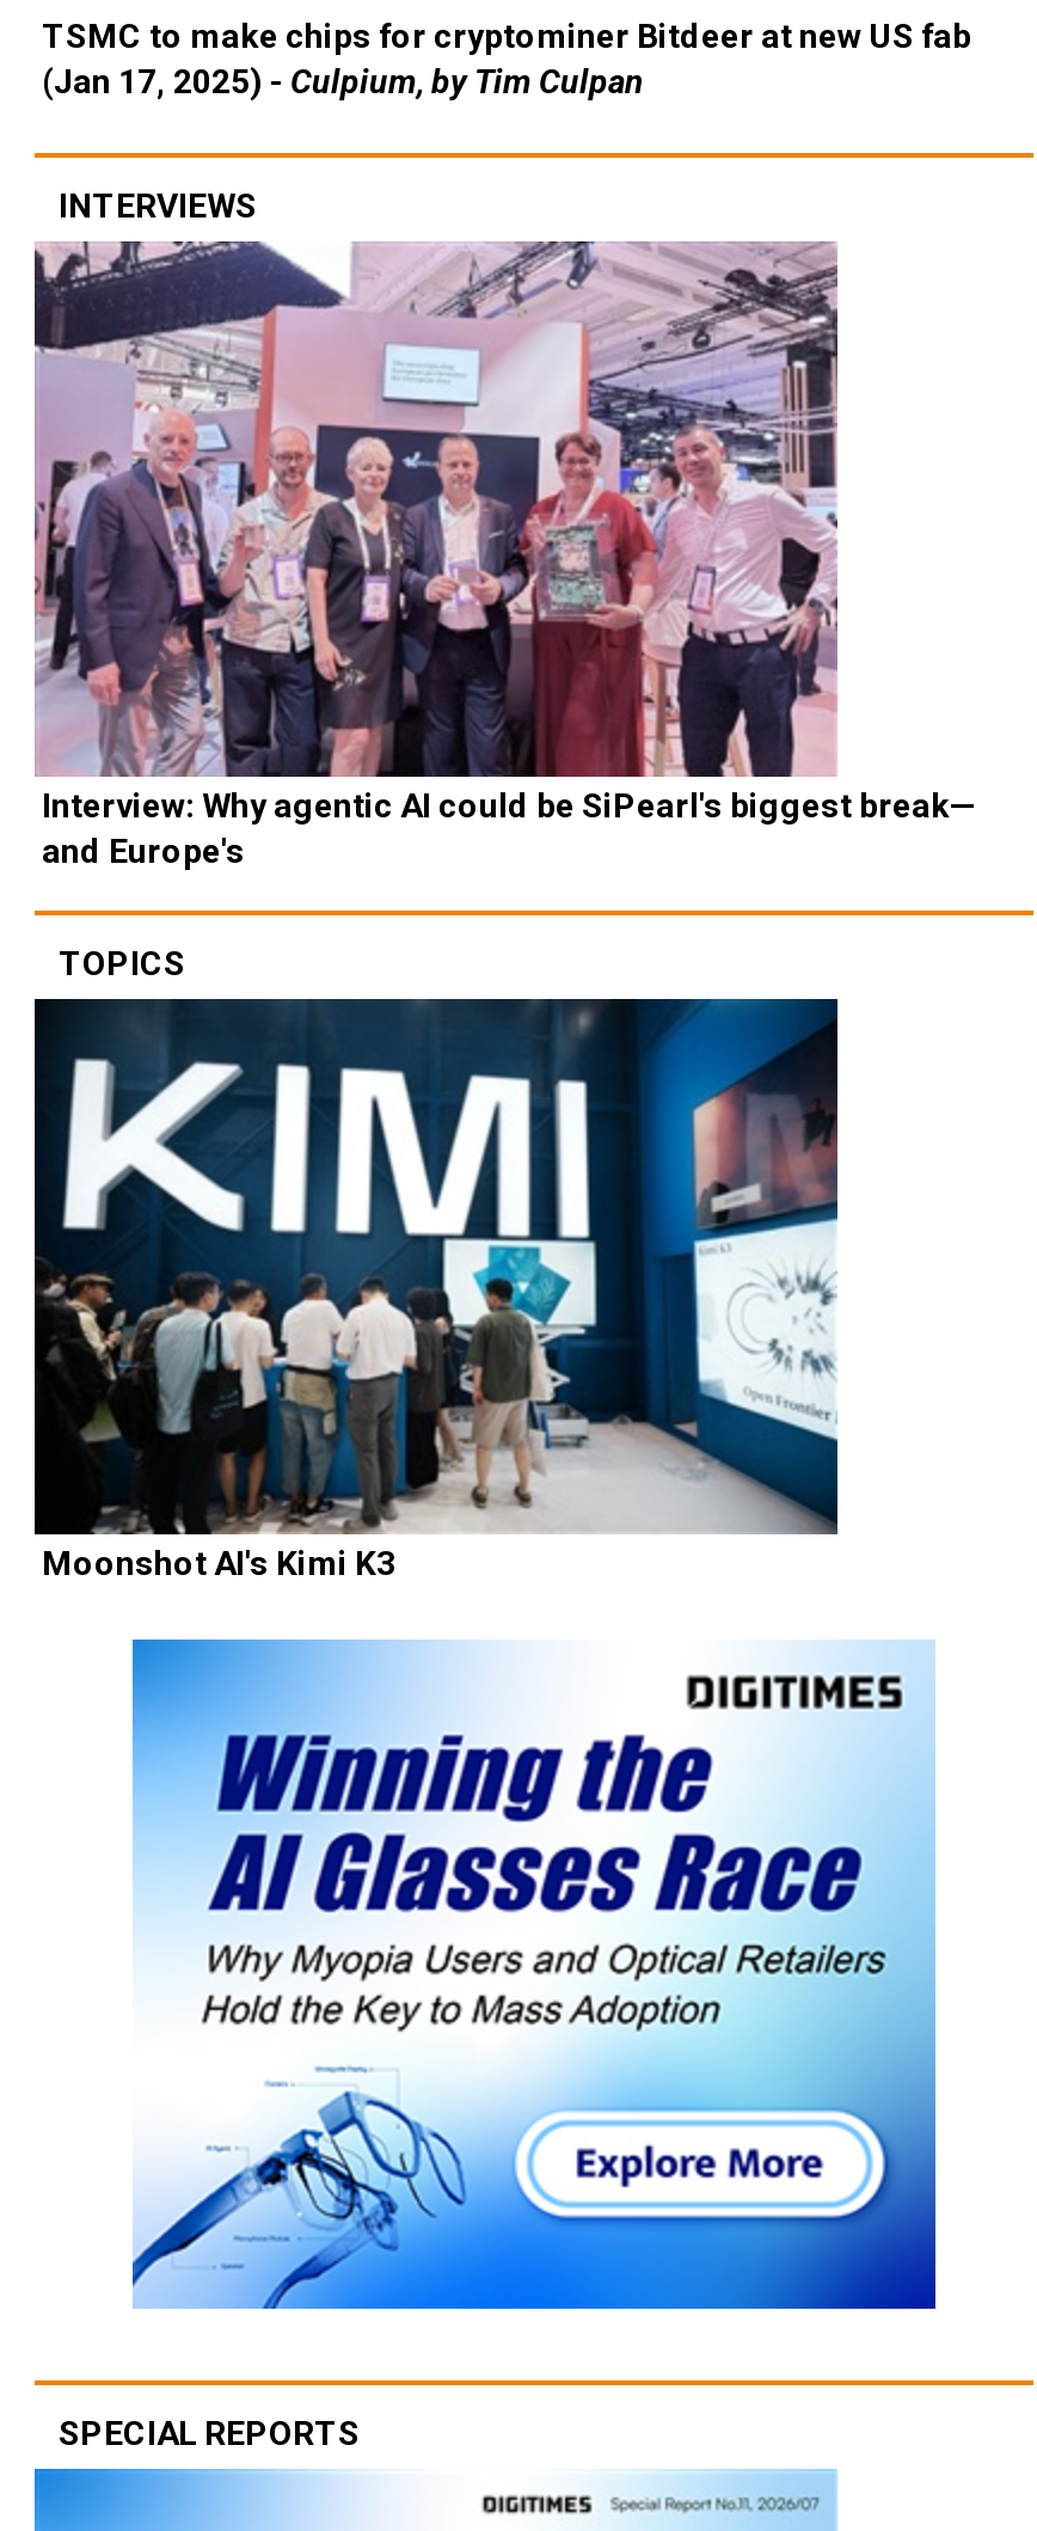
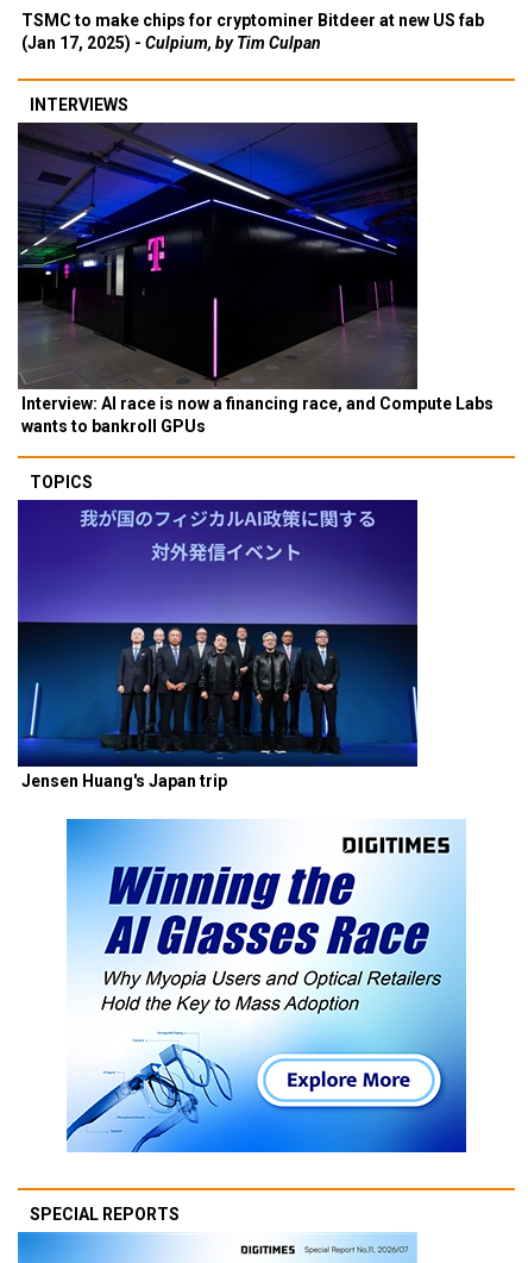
- [image]
- Interview: Why agentic AI could be SiPearl's biggest break—
- and Europe's
+ [image]
+ Interview: AI race is now a financing race, and Compute Labs
+ wants to bankroll GPUs

- [image]
- Moonshot AI's Kimi K3
+ [image]
+ Jensen Huang's Japan trip
